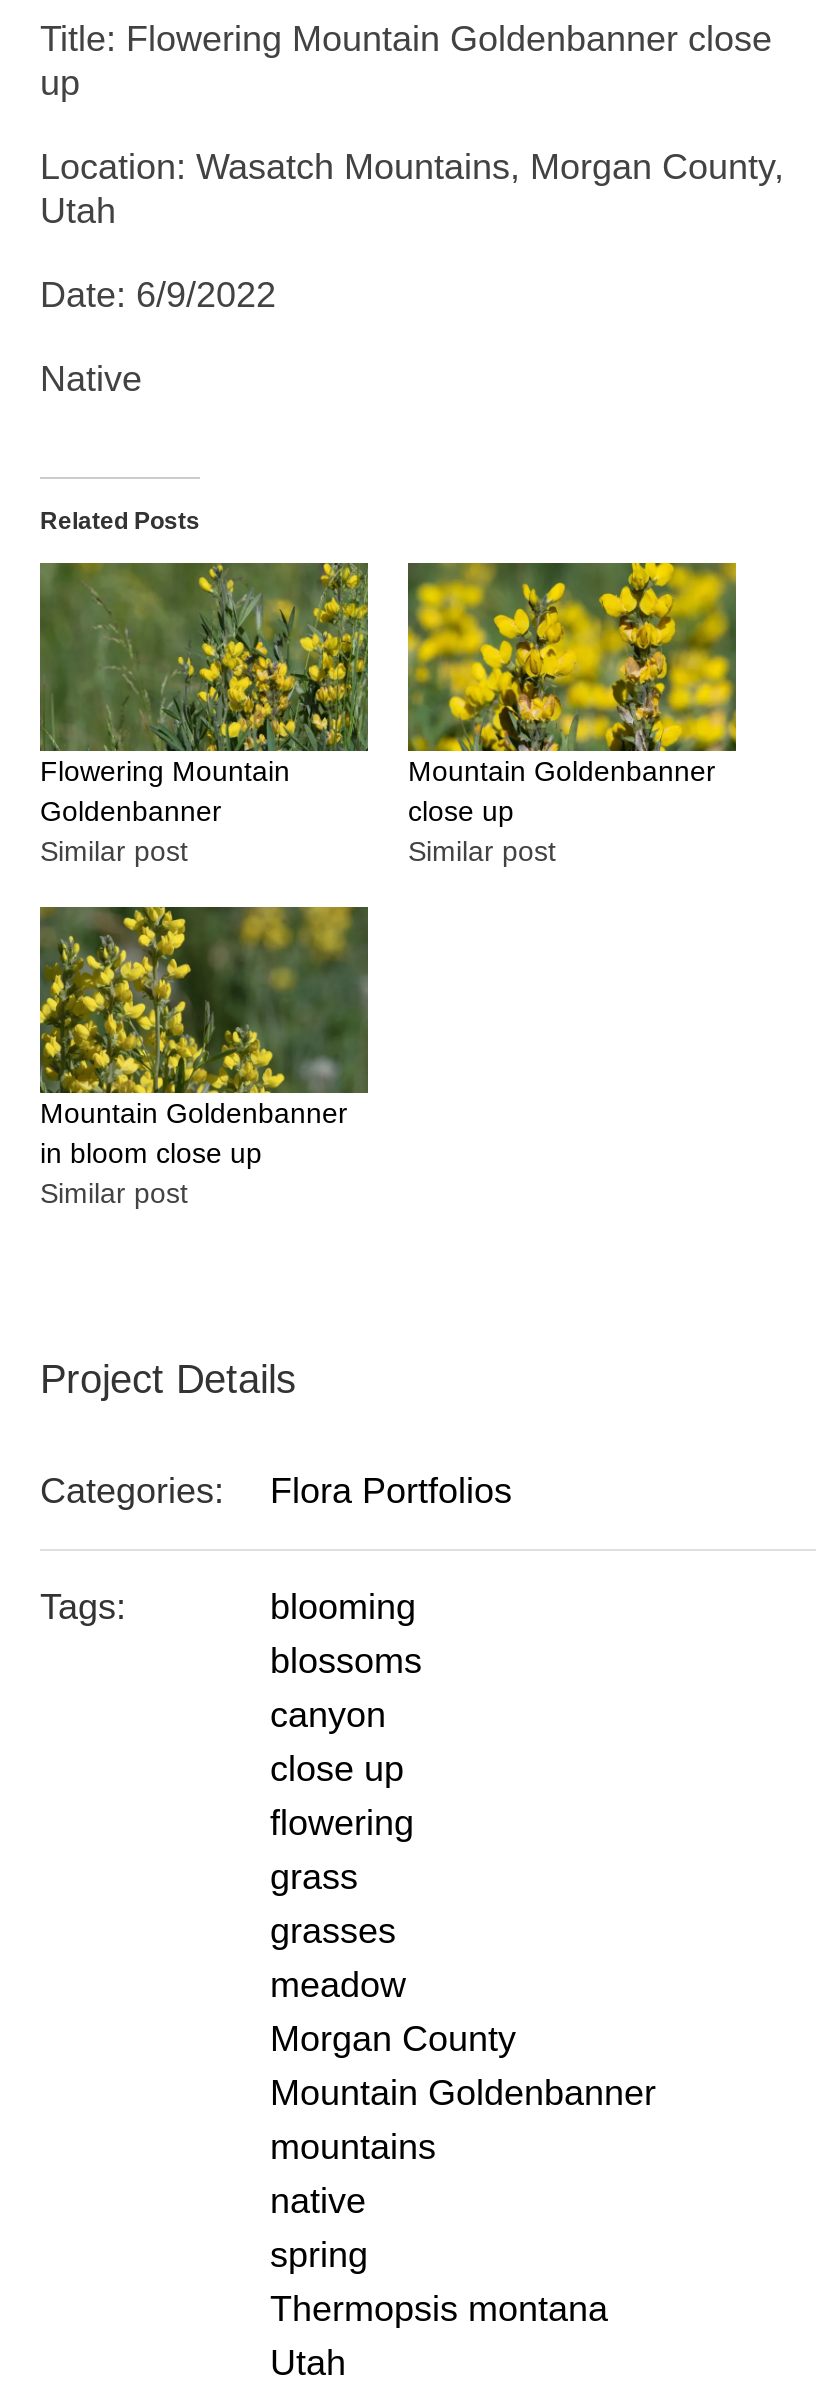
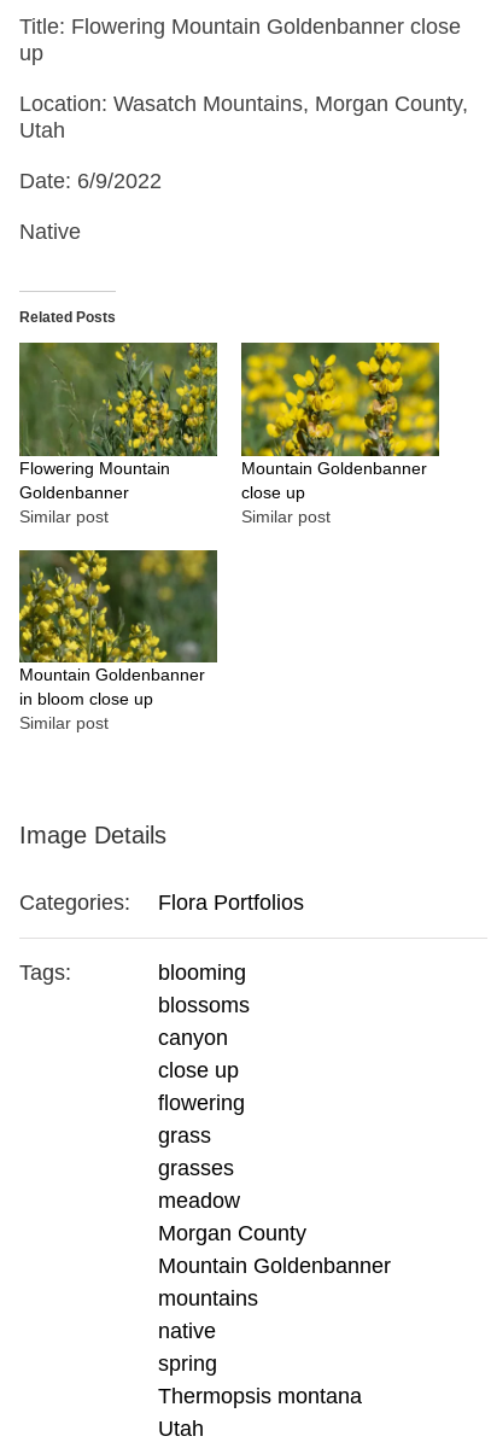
- Project Details
+ Image Details
